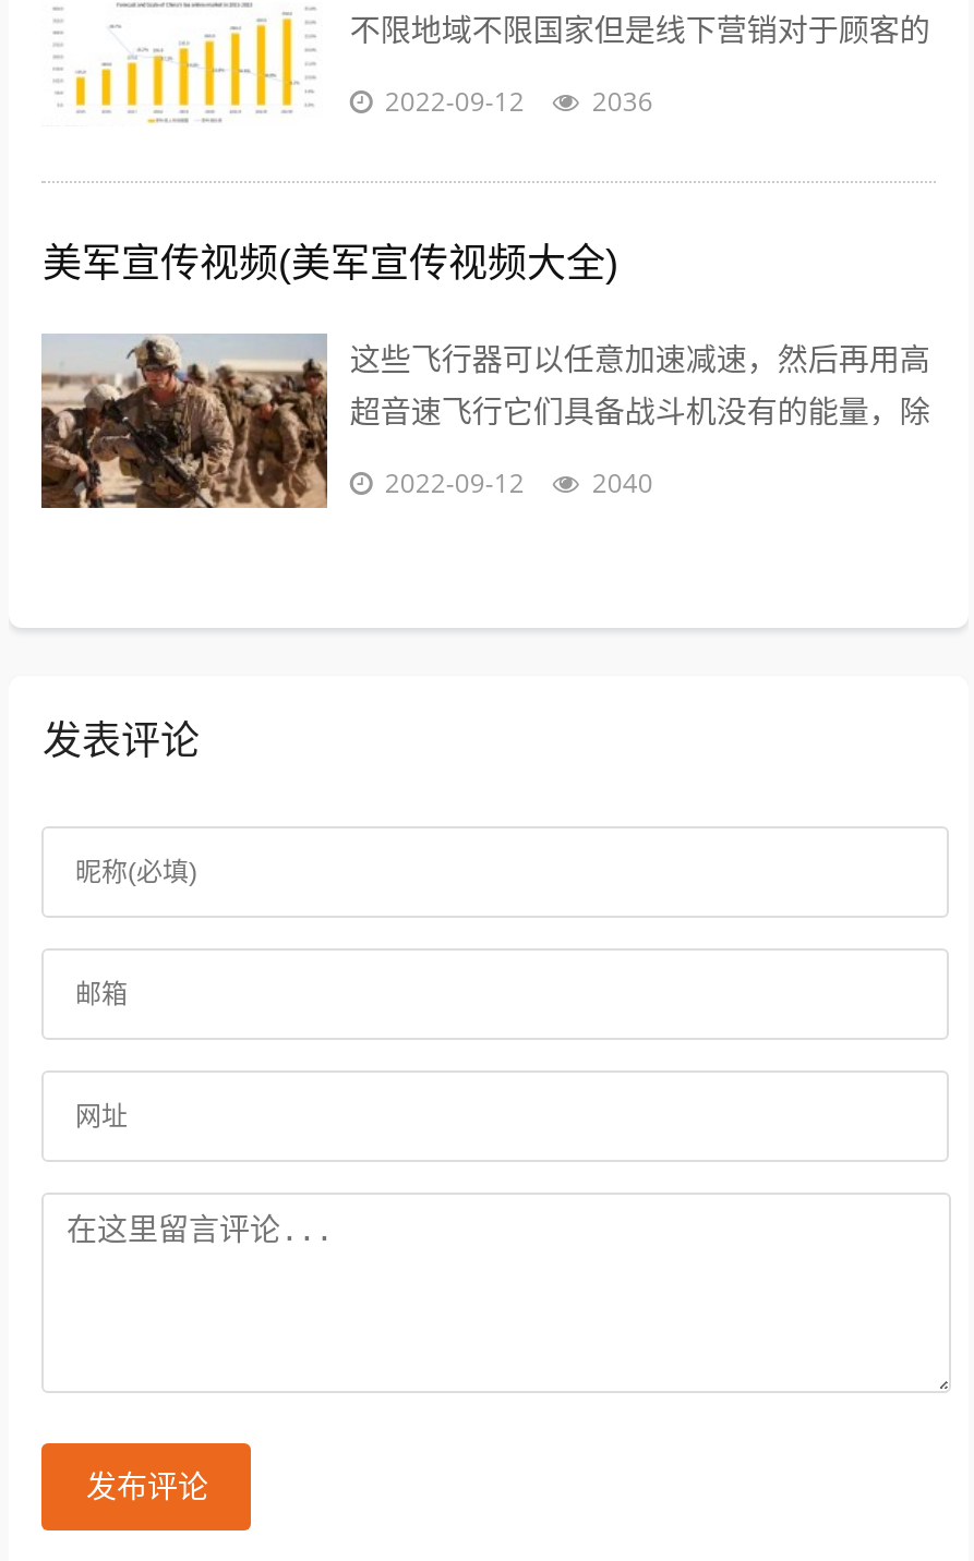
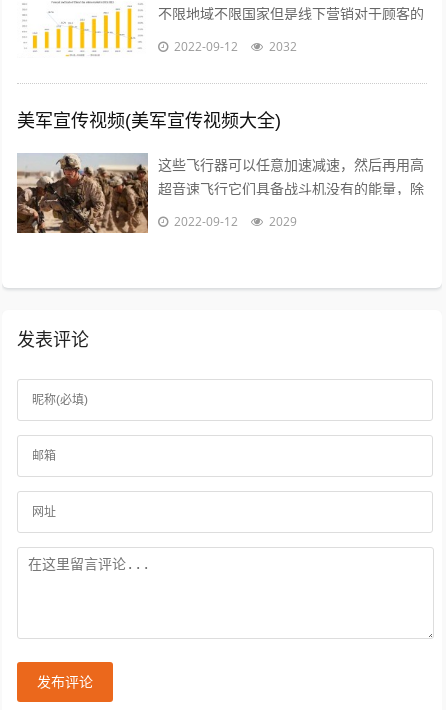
- 2022-09-12 2036
+ 2022-09-12 2032

- 2040
+ 2029
